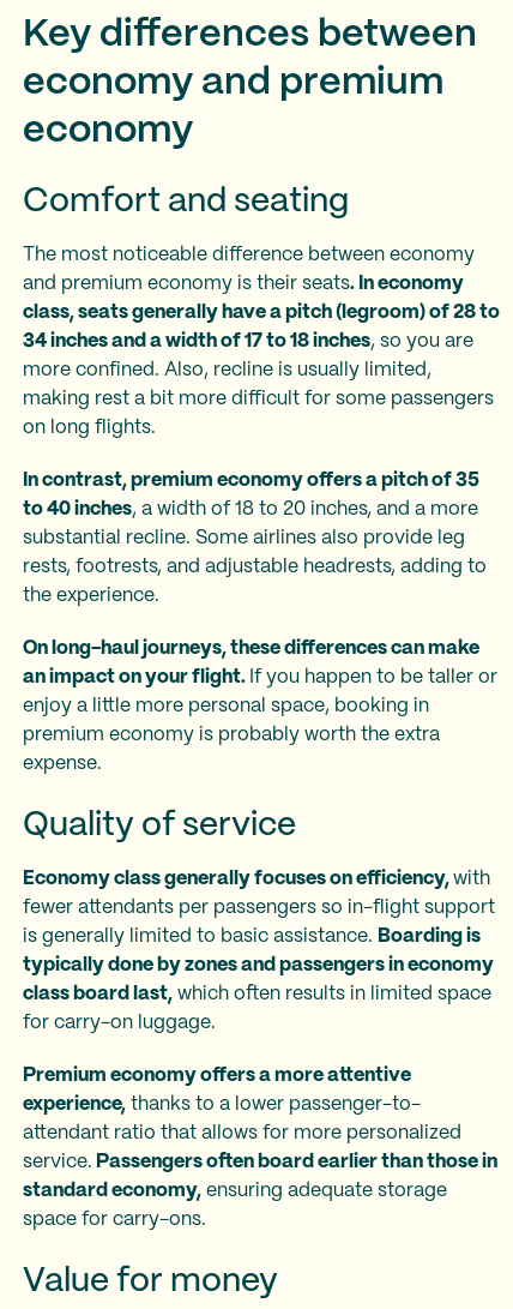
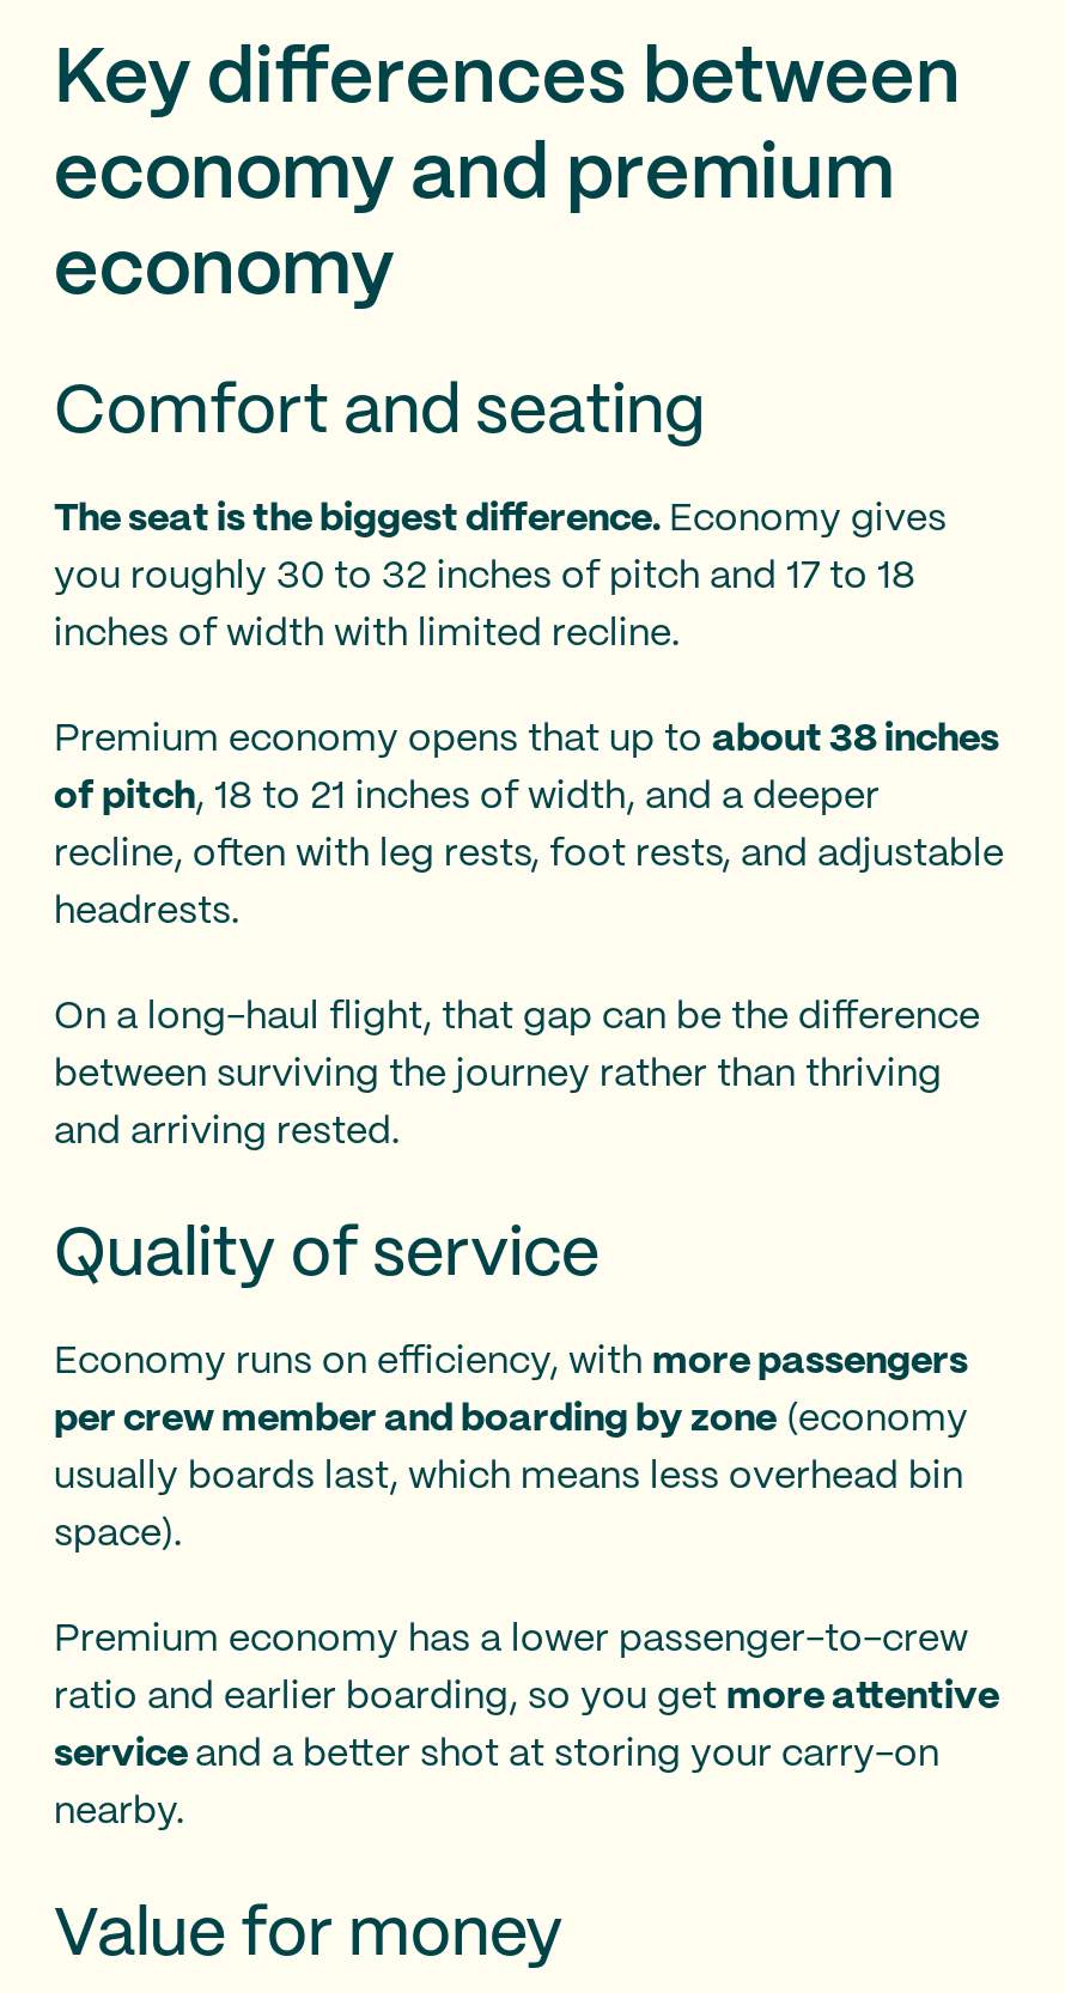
- The most noticeable difference between economy
- and premium economy is their seats. In economy
- class, seats generally have a pitch (legroom) of 28 to
- 34 inches and a width of 17 to 18 inches, so you are
- more confined. Also, recline is usually limited,
- making rest a bit more difficult for some passengers
- on long flights.
- In contrast, premium economy offers a pitch of 35
- to 40 inches, a width of 18 to 20 inches, and a more
- substantial recline. Some airlines also provide leg
- rests, footrests, and adjustable headrests, adding to
- the experience.
- On long-haul journeys, these differences can make
- an impact on your flight. If you happen to be taller or
- enjoy a little more personal space, booking in
- premium economy is probably worth the extra
- expense.
+ The seat is the biggest difference. Economy gives
+ you roughly 30 to 32 inches of pitch and 17 to 18
+ inches of width with limited recline.
+ Premium economy opens that up to about 38 inches
+ of pitch, 18 to 21 inches of width, and a deeper
+ recline, often with leg rests, foot rests, and adjustable
+ headrests.
+ On a long-haul flight, that gap can be the difference
+ between surviving the journey rather than thriving
+ and arriving rested.

- Economy class generally focuses on efficiency, with
- fewer attendants per passengers so in-flight support
- is generally limited to basic assistance. Boarding is
- typically done by zones and passengers in economy
- class board last, which often results in limited space
- for carry-on luggage.
- Premium economy offers a more attentive
- experience, thanks to a lower passenger-to-
- attendant ratio that allows for more personalized
- service. Passengers often board earlier than those in
- standard economy, ensuring adequate storage
- space for carry-ons.
+ Economy runs on efficiency, with more passengers
+ per crew member and boarding by zone (economy
+ usually boards last, which means less overhead bin
+ space).
+ Premium economy has a lower passenger-to-crew
+ ratio and earlier boarding, so you get more attentive
+ service and a better shot at storing your carry-on
+ nearby.
